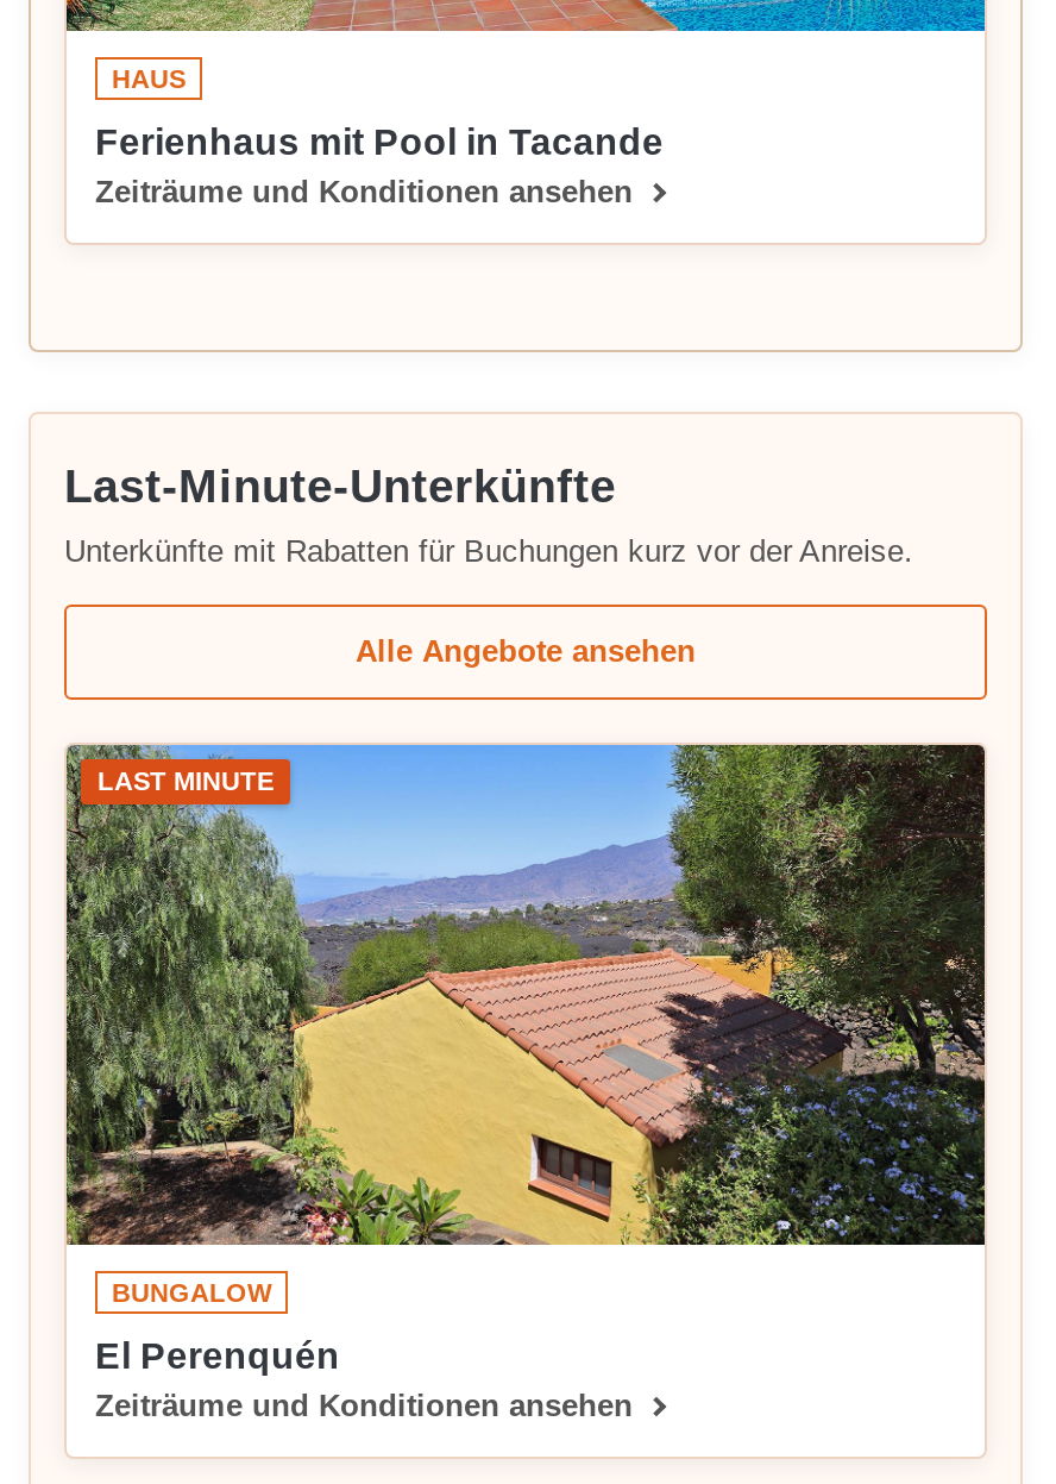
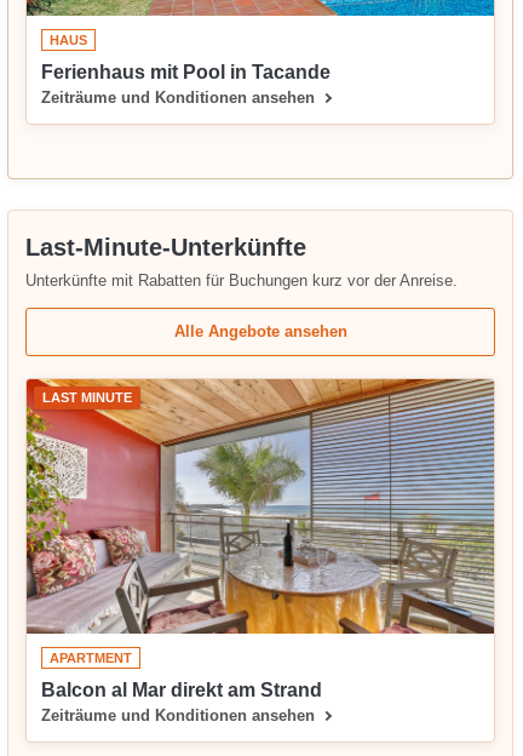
- [image]
- BUNGALOW
+ [image]
+ APARTMENT

- El Perenquén
+ Balcon al Mar direkt am Strand
